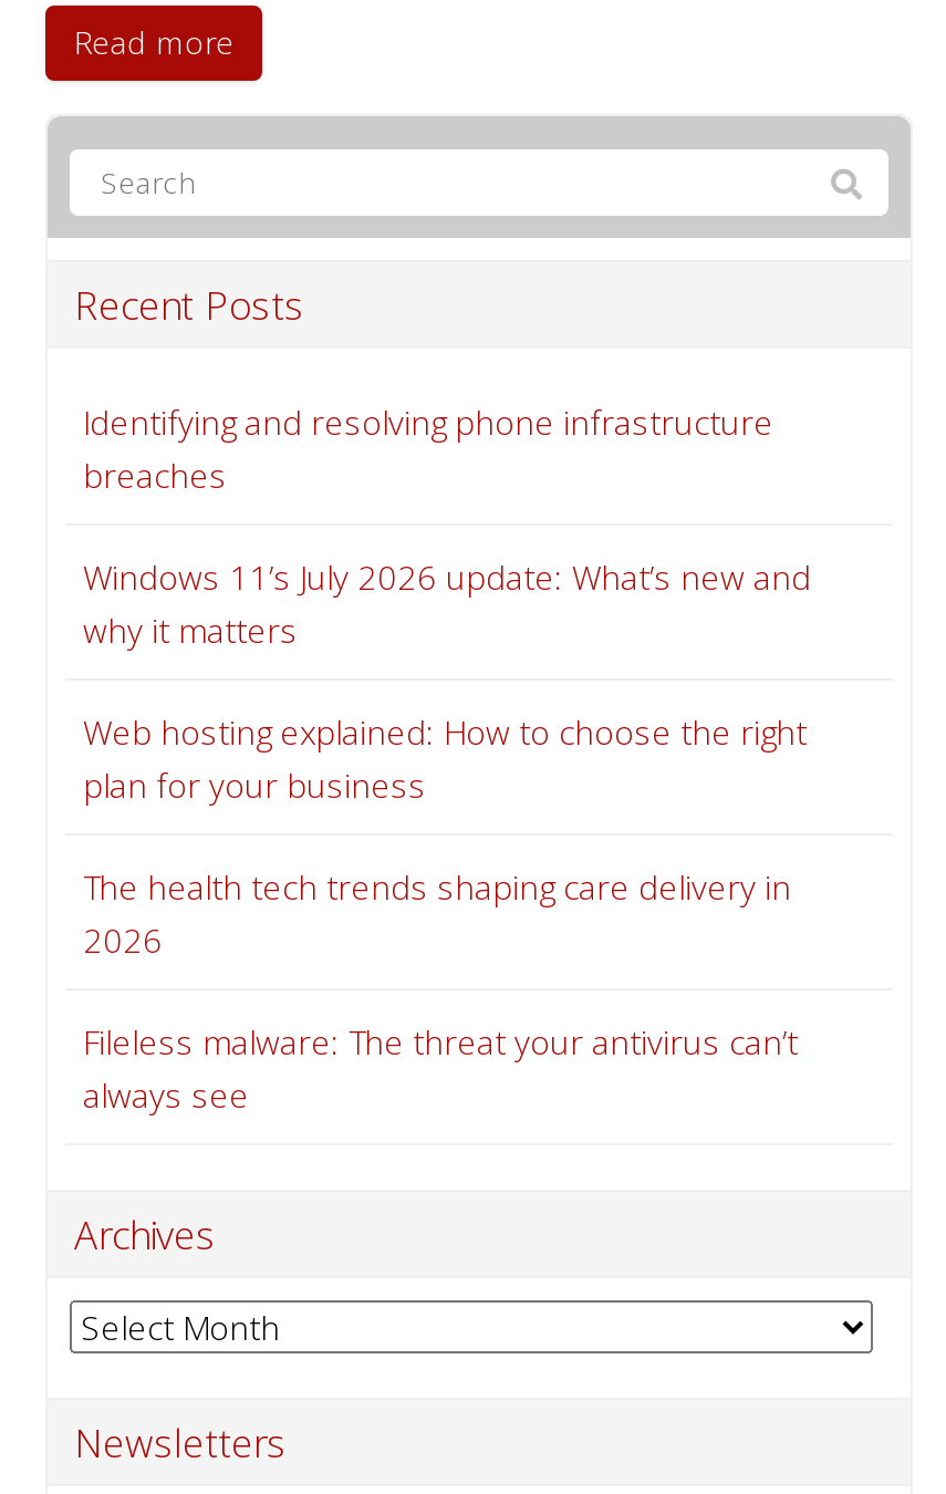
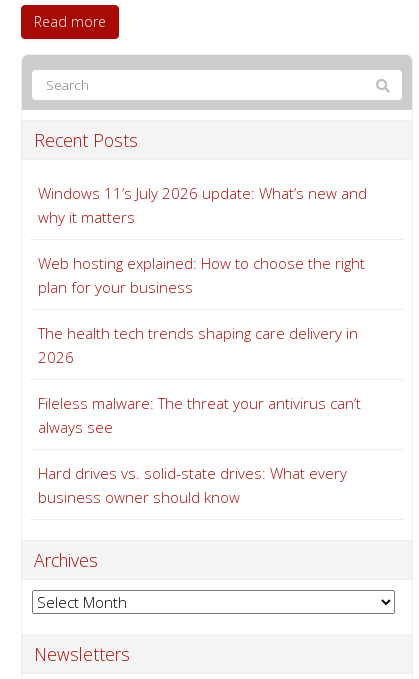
- Identifying and resolving phone infrastructure
- breaches

moved up: Windows 11’s July 2026 update: What’s new and | why it matters | Web hosting explained: How to choose the right | plan for your business | The health tech trends shaping care delivery in | 2026 | Fileless malware: The threat your antivirus can’t | always see

+ Hard drives vs. solid-state drives: What every
+ business owner should know
